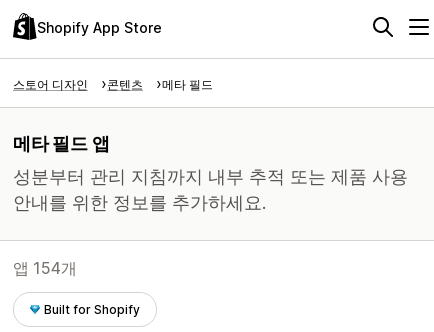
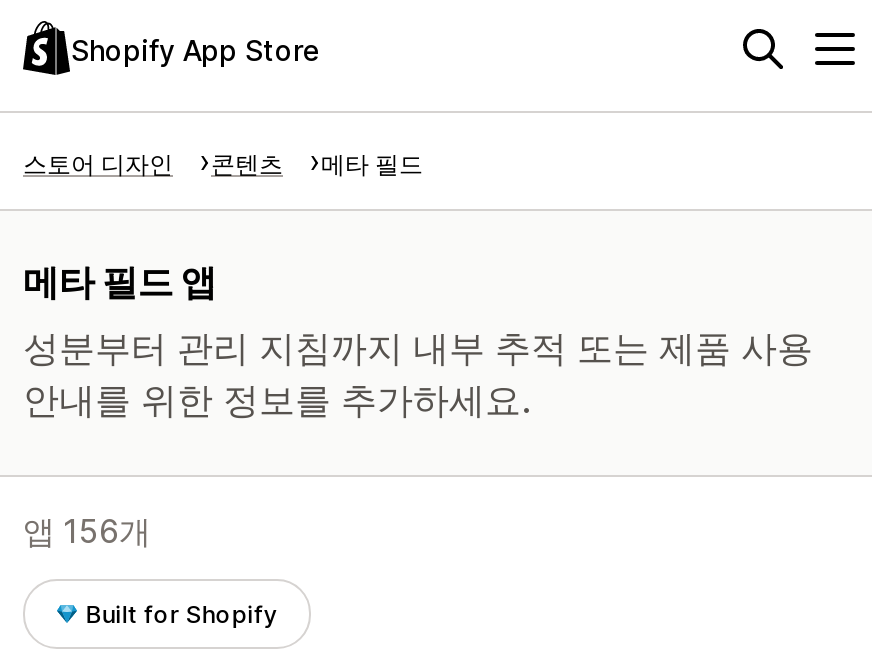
- 앱 154개
+ 앱 156개
